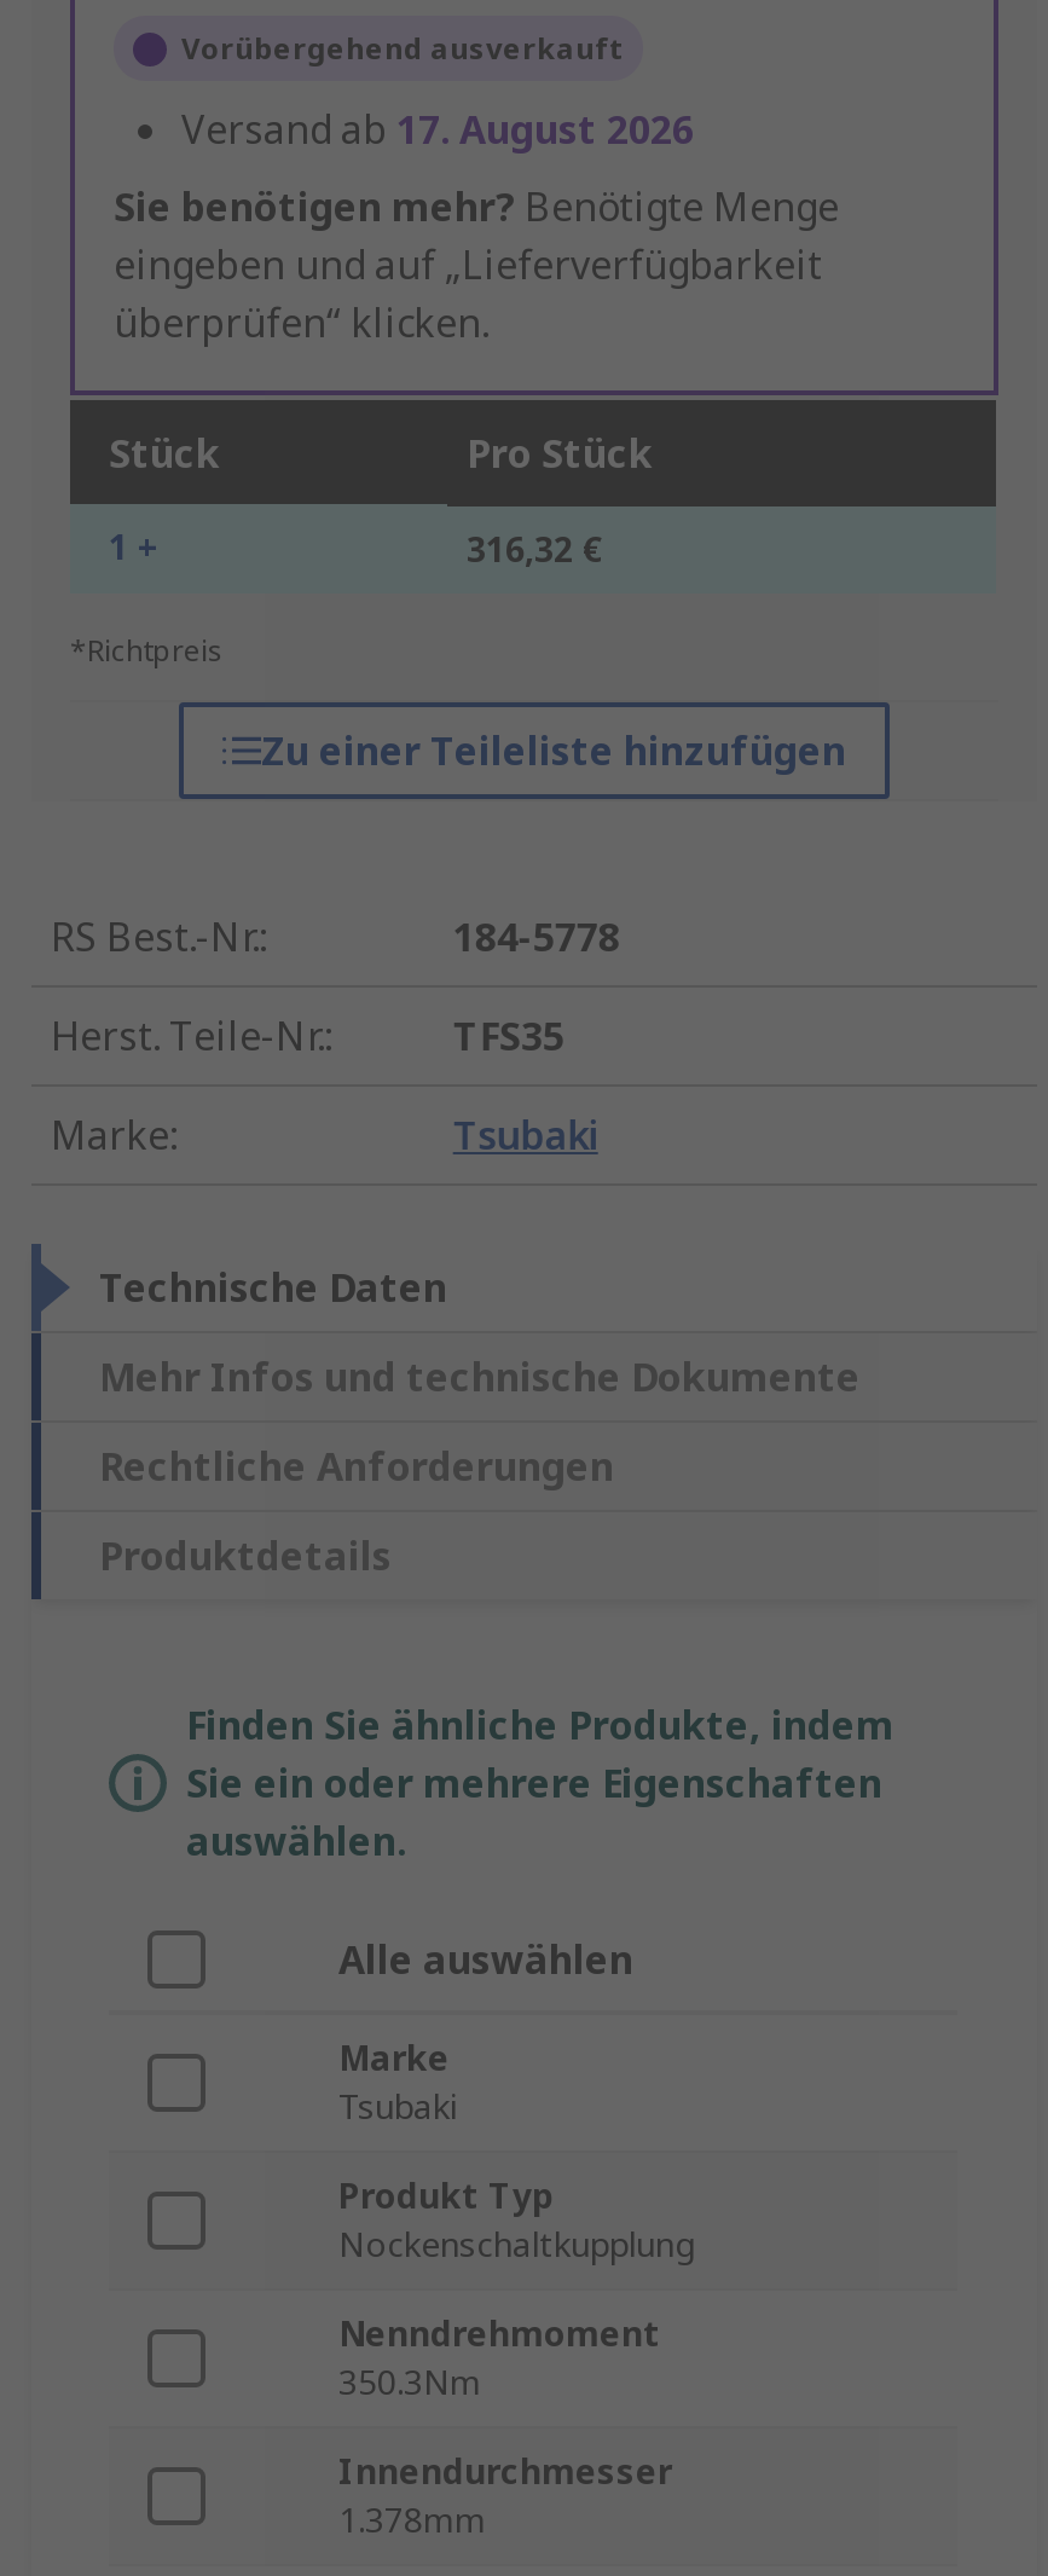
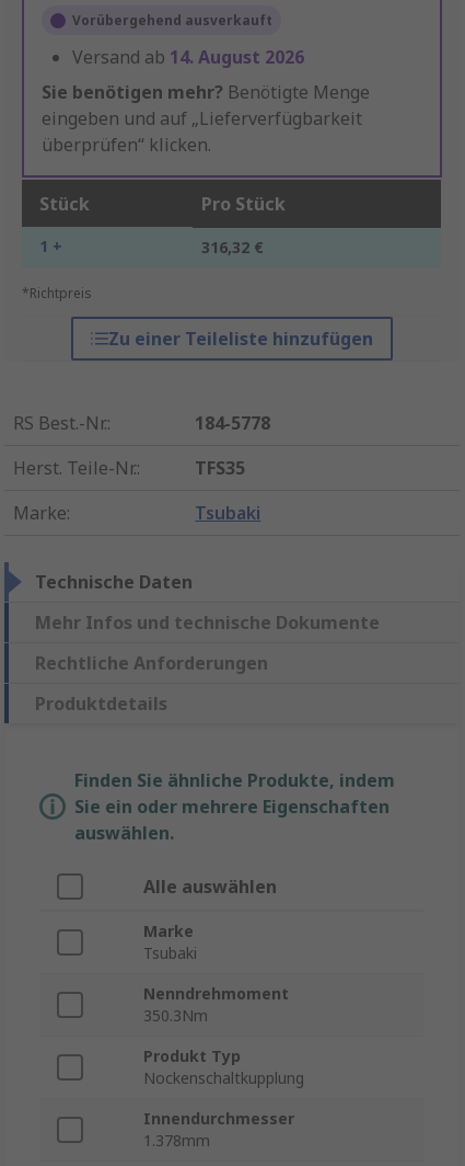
- Versand ab 17. August 2026
+ Versand ab 14. August 2026

moved down: Produkt Typ | Nockenschaltkupplung

moved up: Nenndrehmoment | 350.3Nm
